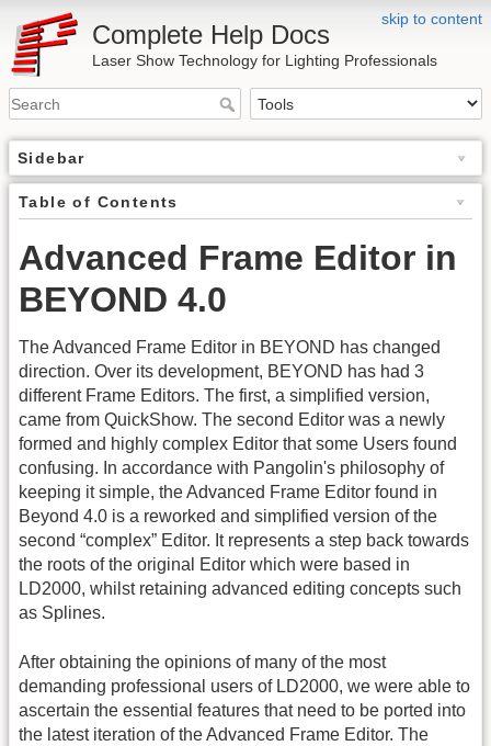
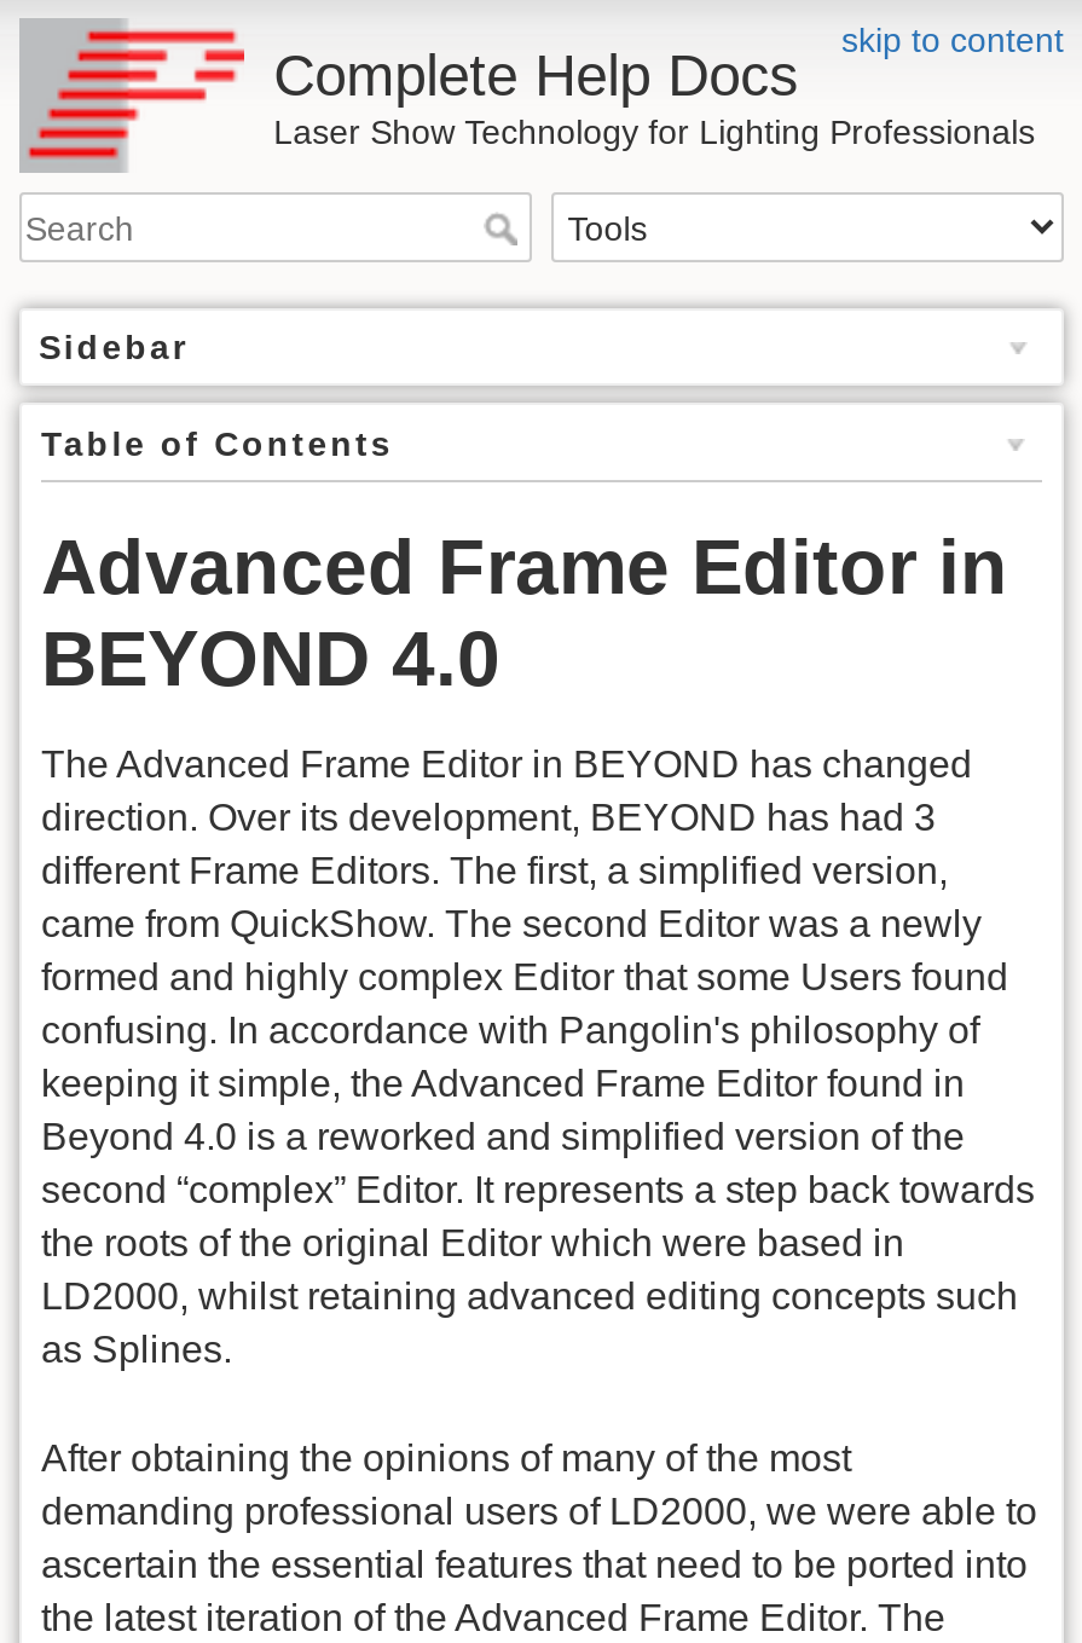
- [image]
+ [image]
